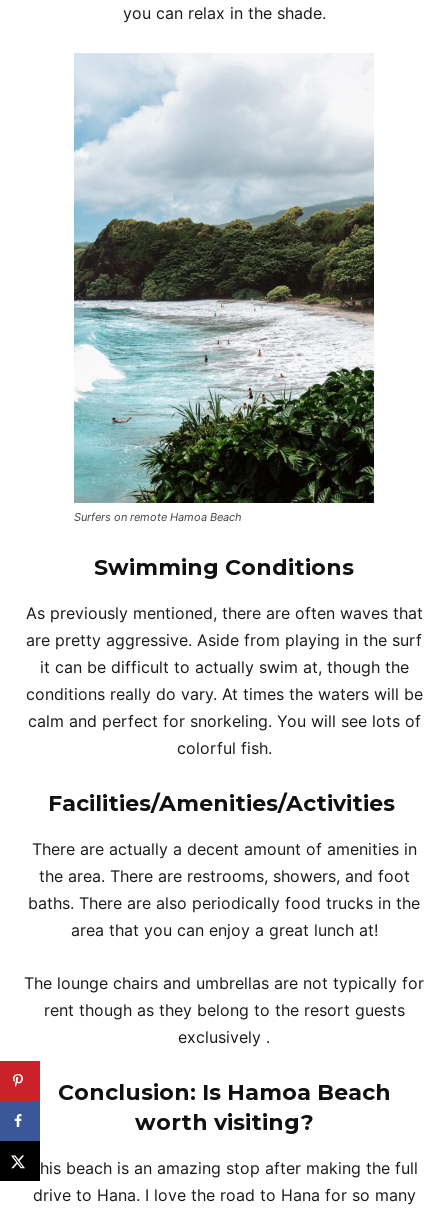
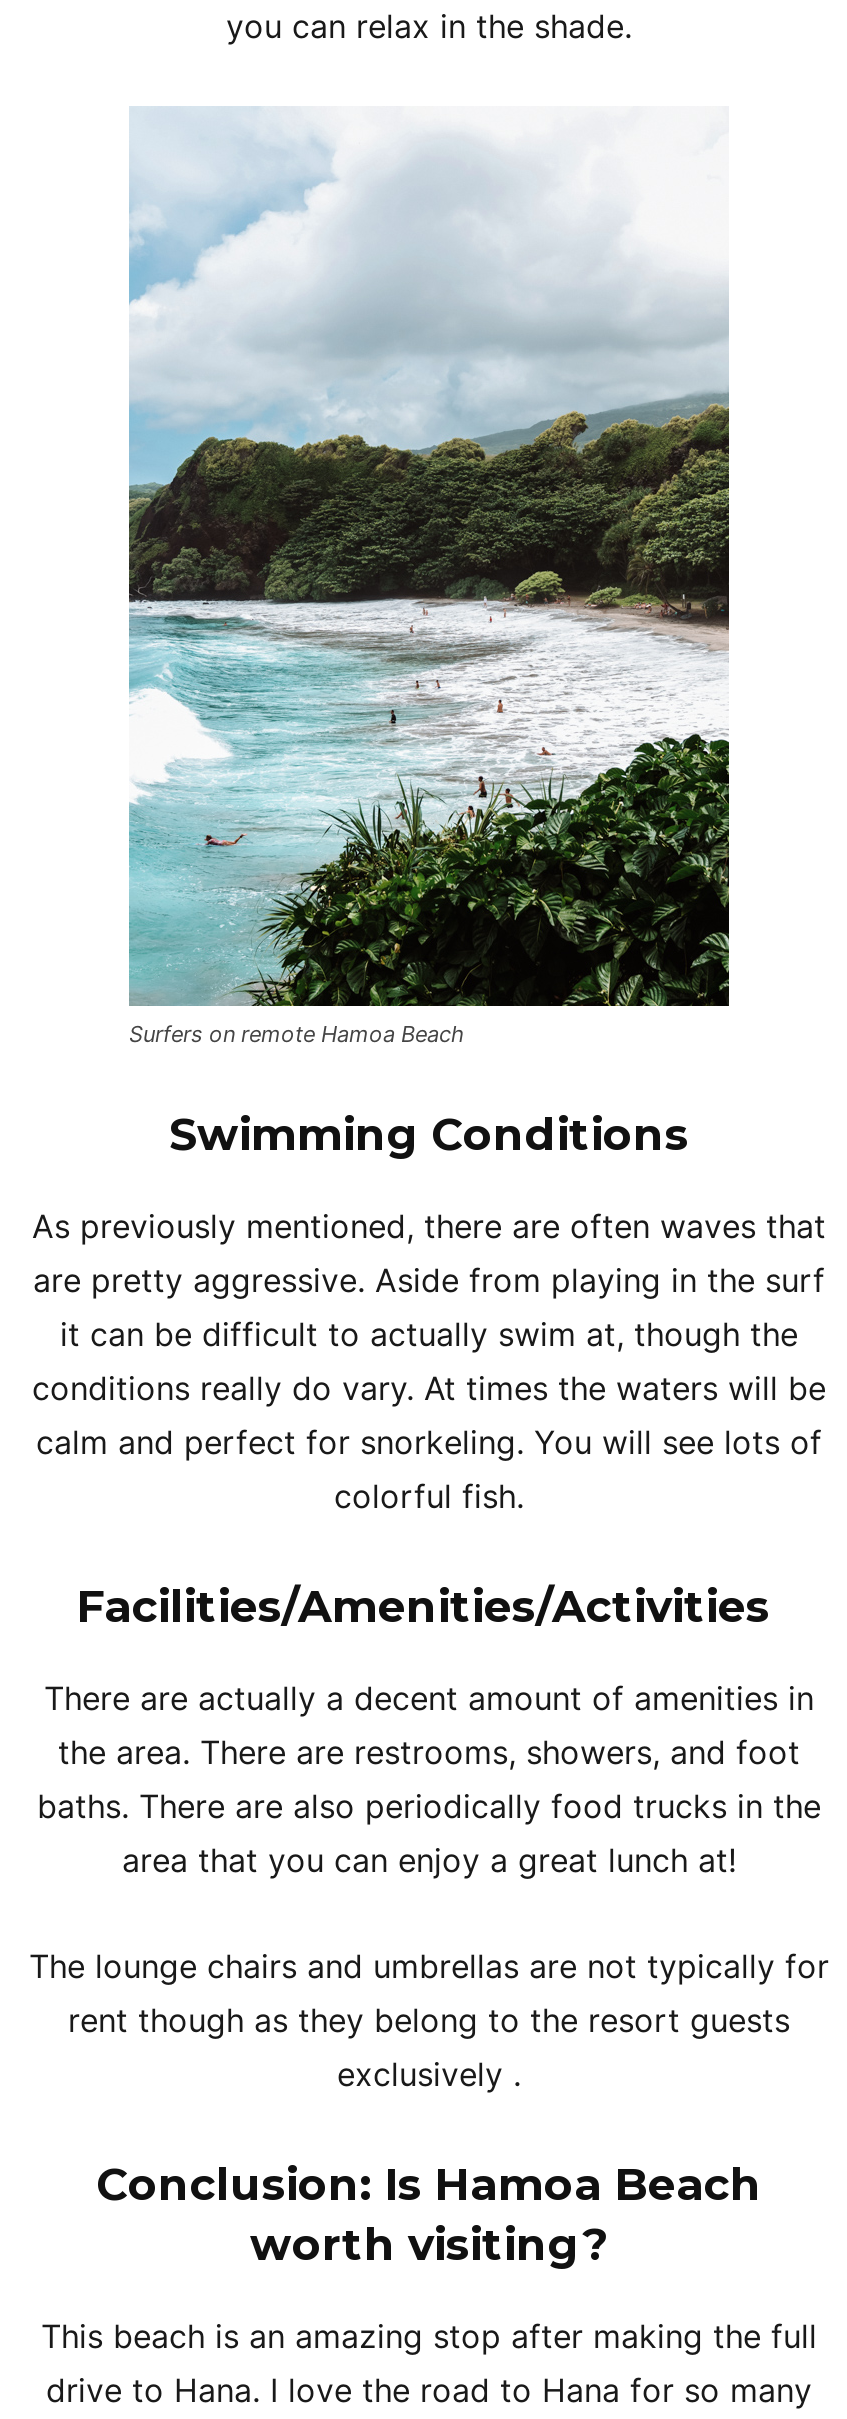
- [image]
